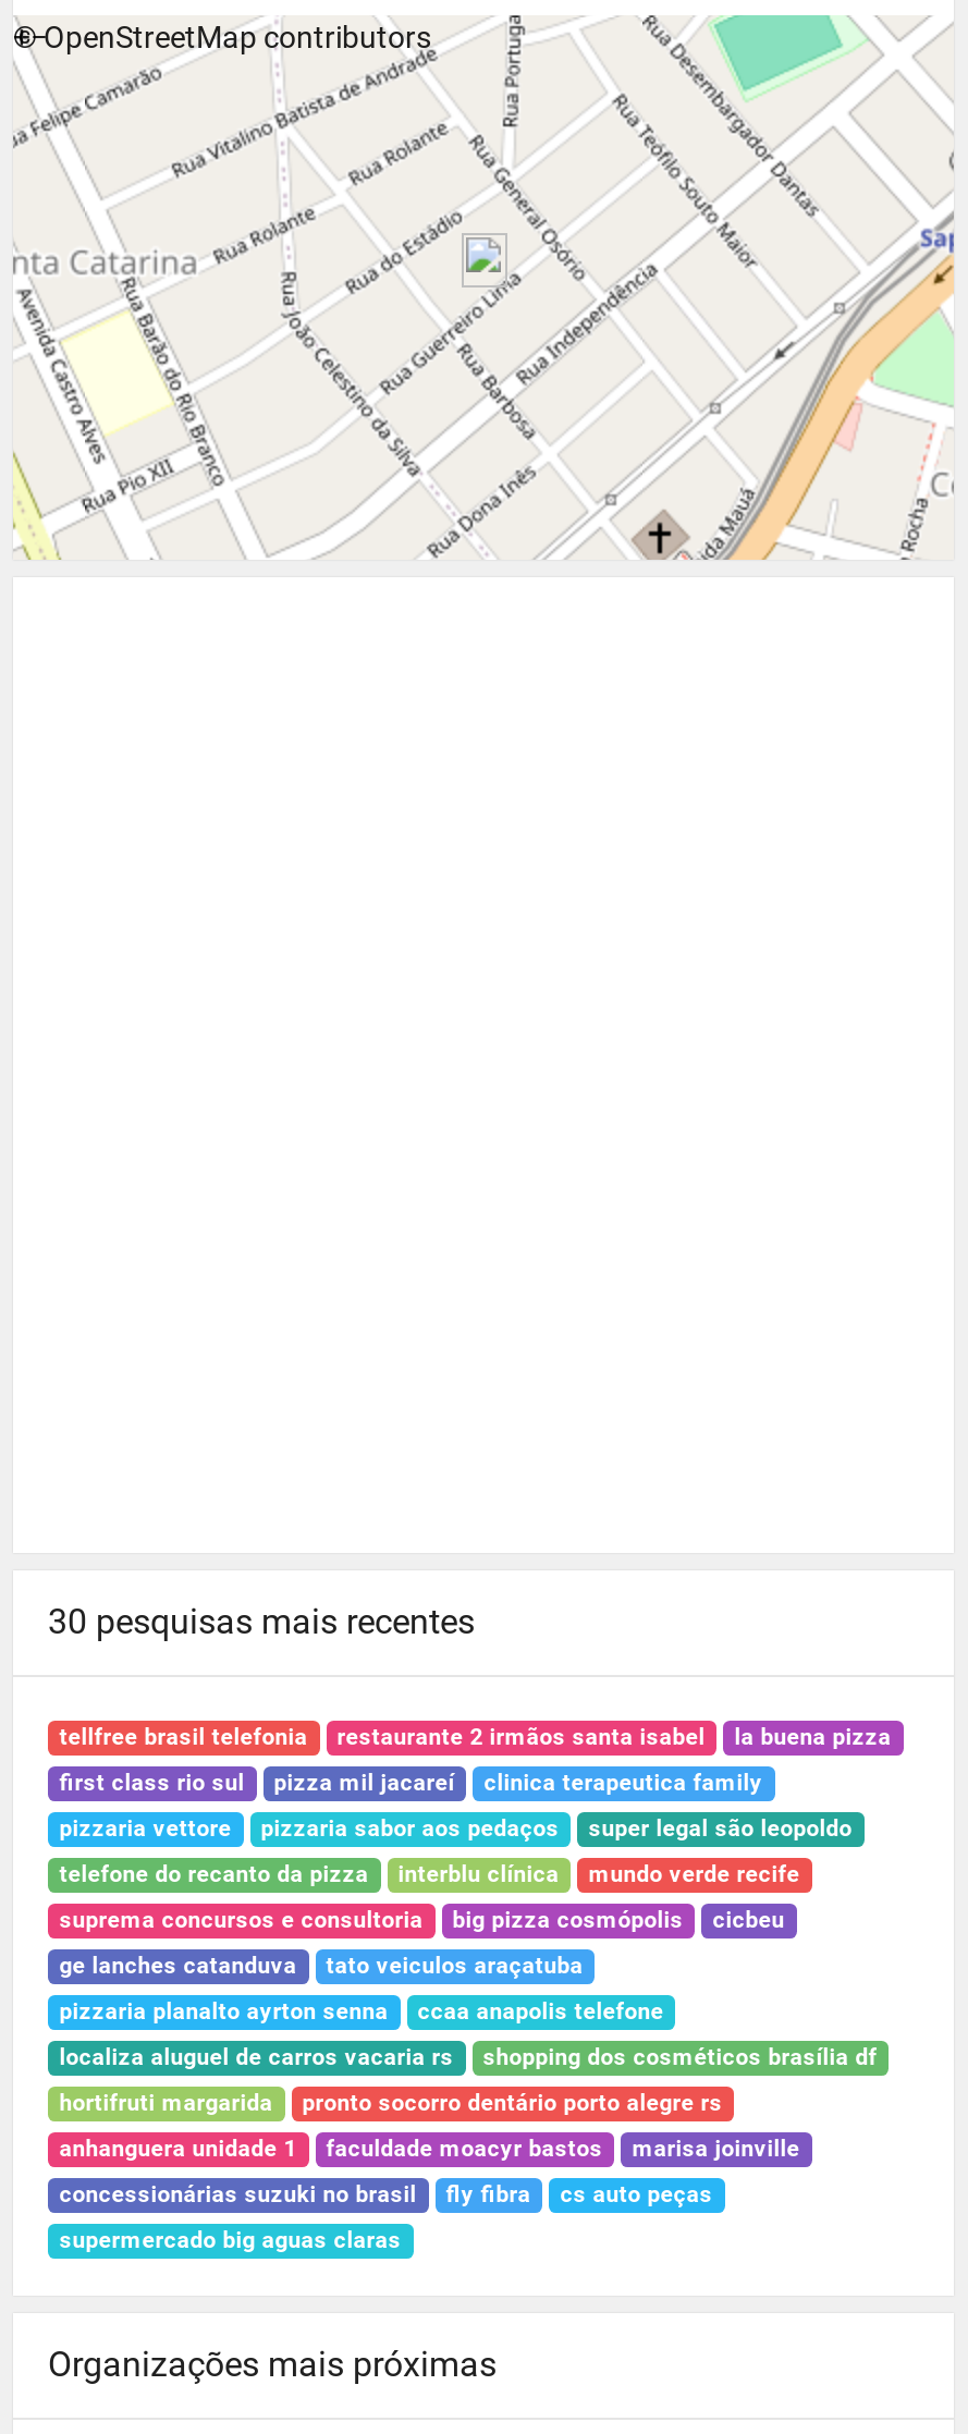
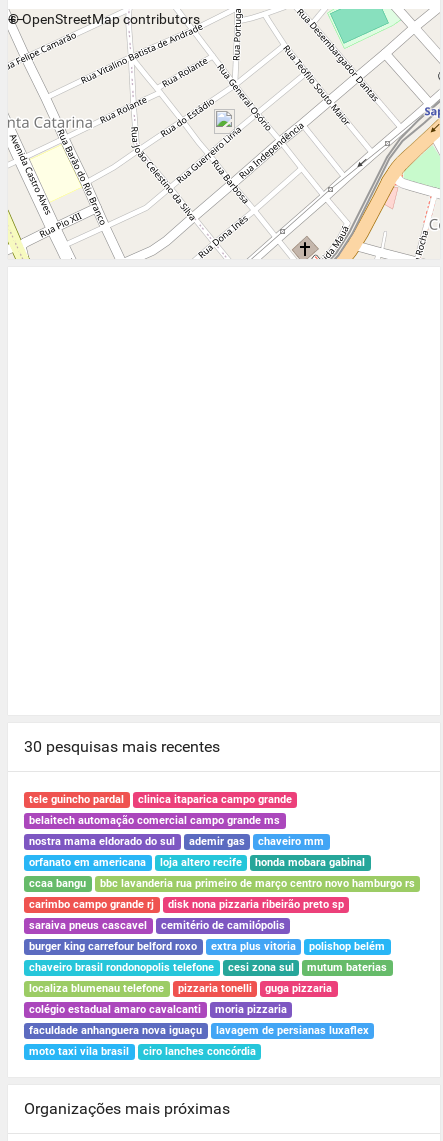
- tellfree brasil telefonia
- restaurante 2 irmãos santa isabel
- la buena pizza
- first class rio sul
- pizza mil jacareí
- clinica terapeutica family
- pizzaria vettore
- pizzaria sabor aos pedaços
- super legal são leopoldo
- telefone do recanto da pizza
- interblu clínica
- mundo verde recife
- suprema concursos e consultoria
- big pizza cosmópolis
- cicbeu
- ge lanches catanduva
- tato veiculos araçatuba
- pizzaria planalto ayrton senna
- ccaa anapolis telefone
- localiza aluguel de carros vacaria rs
- shopping dos cosméticos brasília df
- hortifruti margarida
- pronto socorro dentário porto alegre rs
- anhanguera unidade 1
- faculdade moacyr bastos
- marisa joinville
- concessionárias suzuki no brasil
- fly fibra
- cs auto peças
- supermercado big aguas claras
+ tele guincho pardal
+ clinica itaparica campo grande
+ belaitech automação comercial campo grande ms
+ nostra mama eldorado do sul
+ ademir gas
+ chaveiro mm
+ orfanato em americana
+ loja altero recife
+ honda mobara gabinal
+ ccaa bangu
+ bbc lavanderia rua primeiro de março centro novo hamburgo rs
+ carimbo campo grande rj
+ disk nona pizzaria ribeirão preto sp
+ saraiva pneus cascavel
+ cemitério de camilópolis
+ burger king carrefour belford roxo
+ extra plus vitoria
+ polishop belém
+ chaveiro brasil rondonopolis telefone
+ cesi zona sul
+ mutum baterias
+ localiza blumenau telefone
+ pizzaria tonelli
+ guga pizzaria
+ colégio estadual amaro cavalcanti
+ moria pizzaria
+ faculdade anhanguera nova iguaçu
+ lavagem de persianas luxaflex
+ moto taxi vila brasil
+ ciro lanches concórdia
